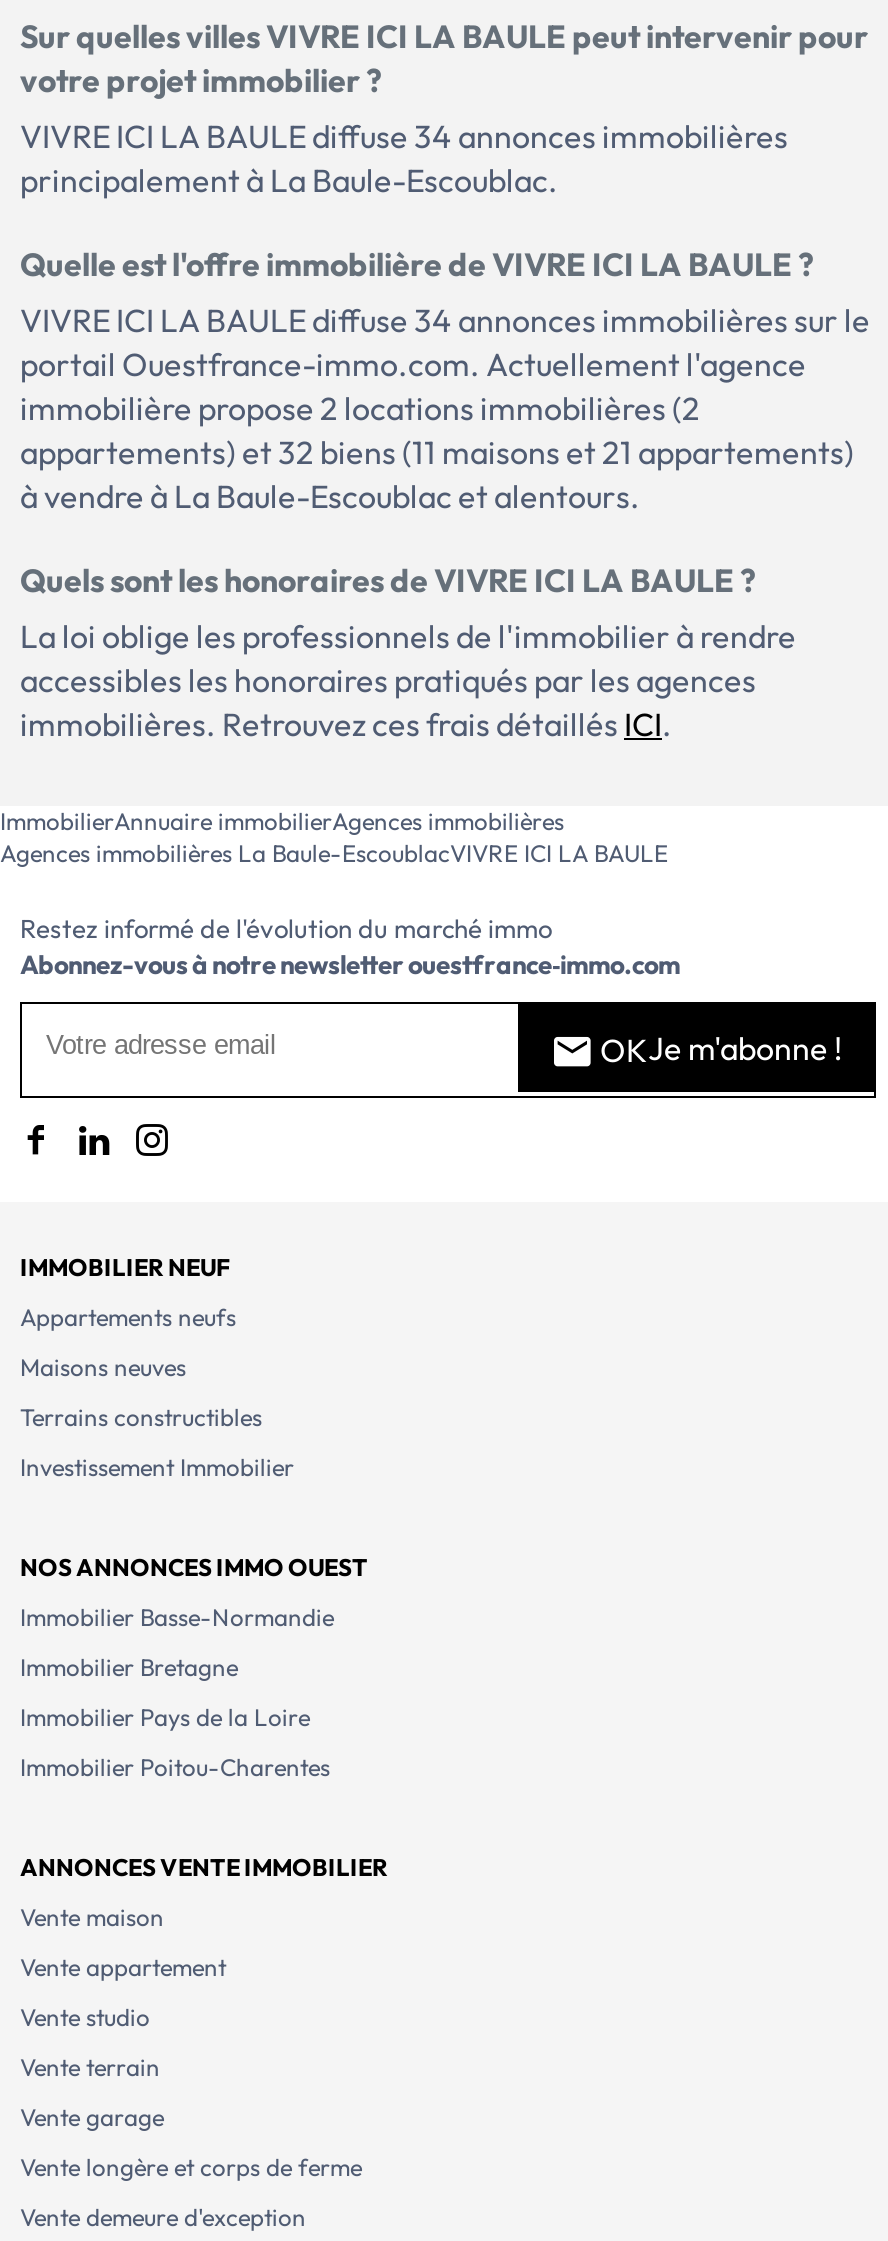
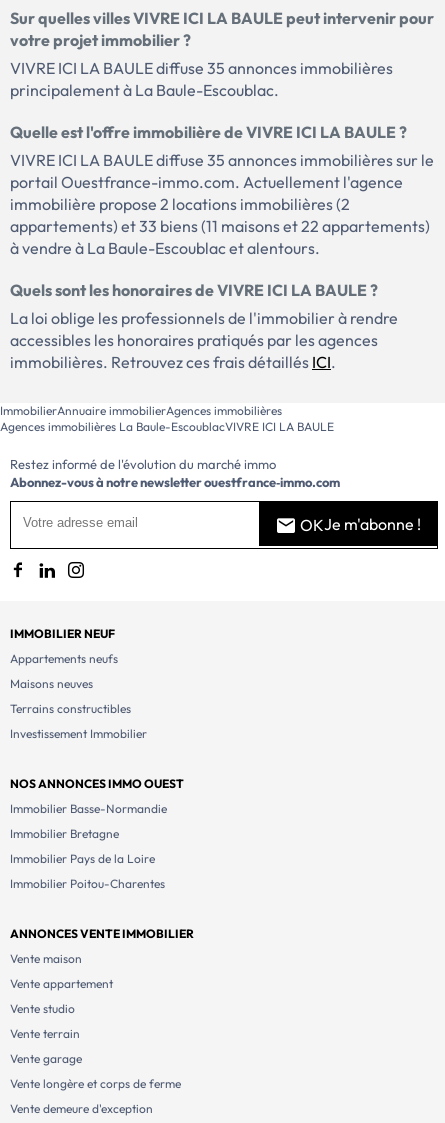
- VIVRE ICI LA BAULE diffuse 34 annonces immobilières
+ VIVRE ICI LA BAULE diffuse 35 annonces immobilières

- VIVRE ICI LA BAULE diffuse 34 annonces immobilières sur le
+ VIVRE ICI LA BAULE diffuse 35 annonces immobilières sur le

- appartements) et 32 biens (11 maisons et 21 appartements)
+ appartements) et 33 biens (11 maisons et 22 appartements)
